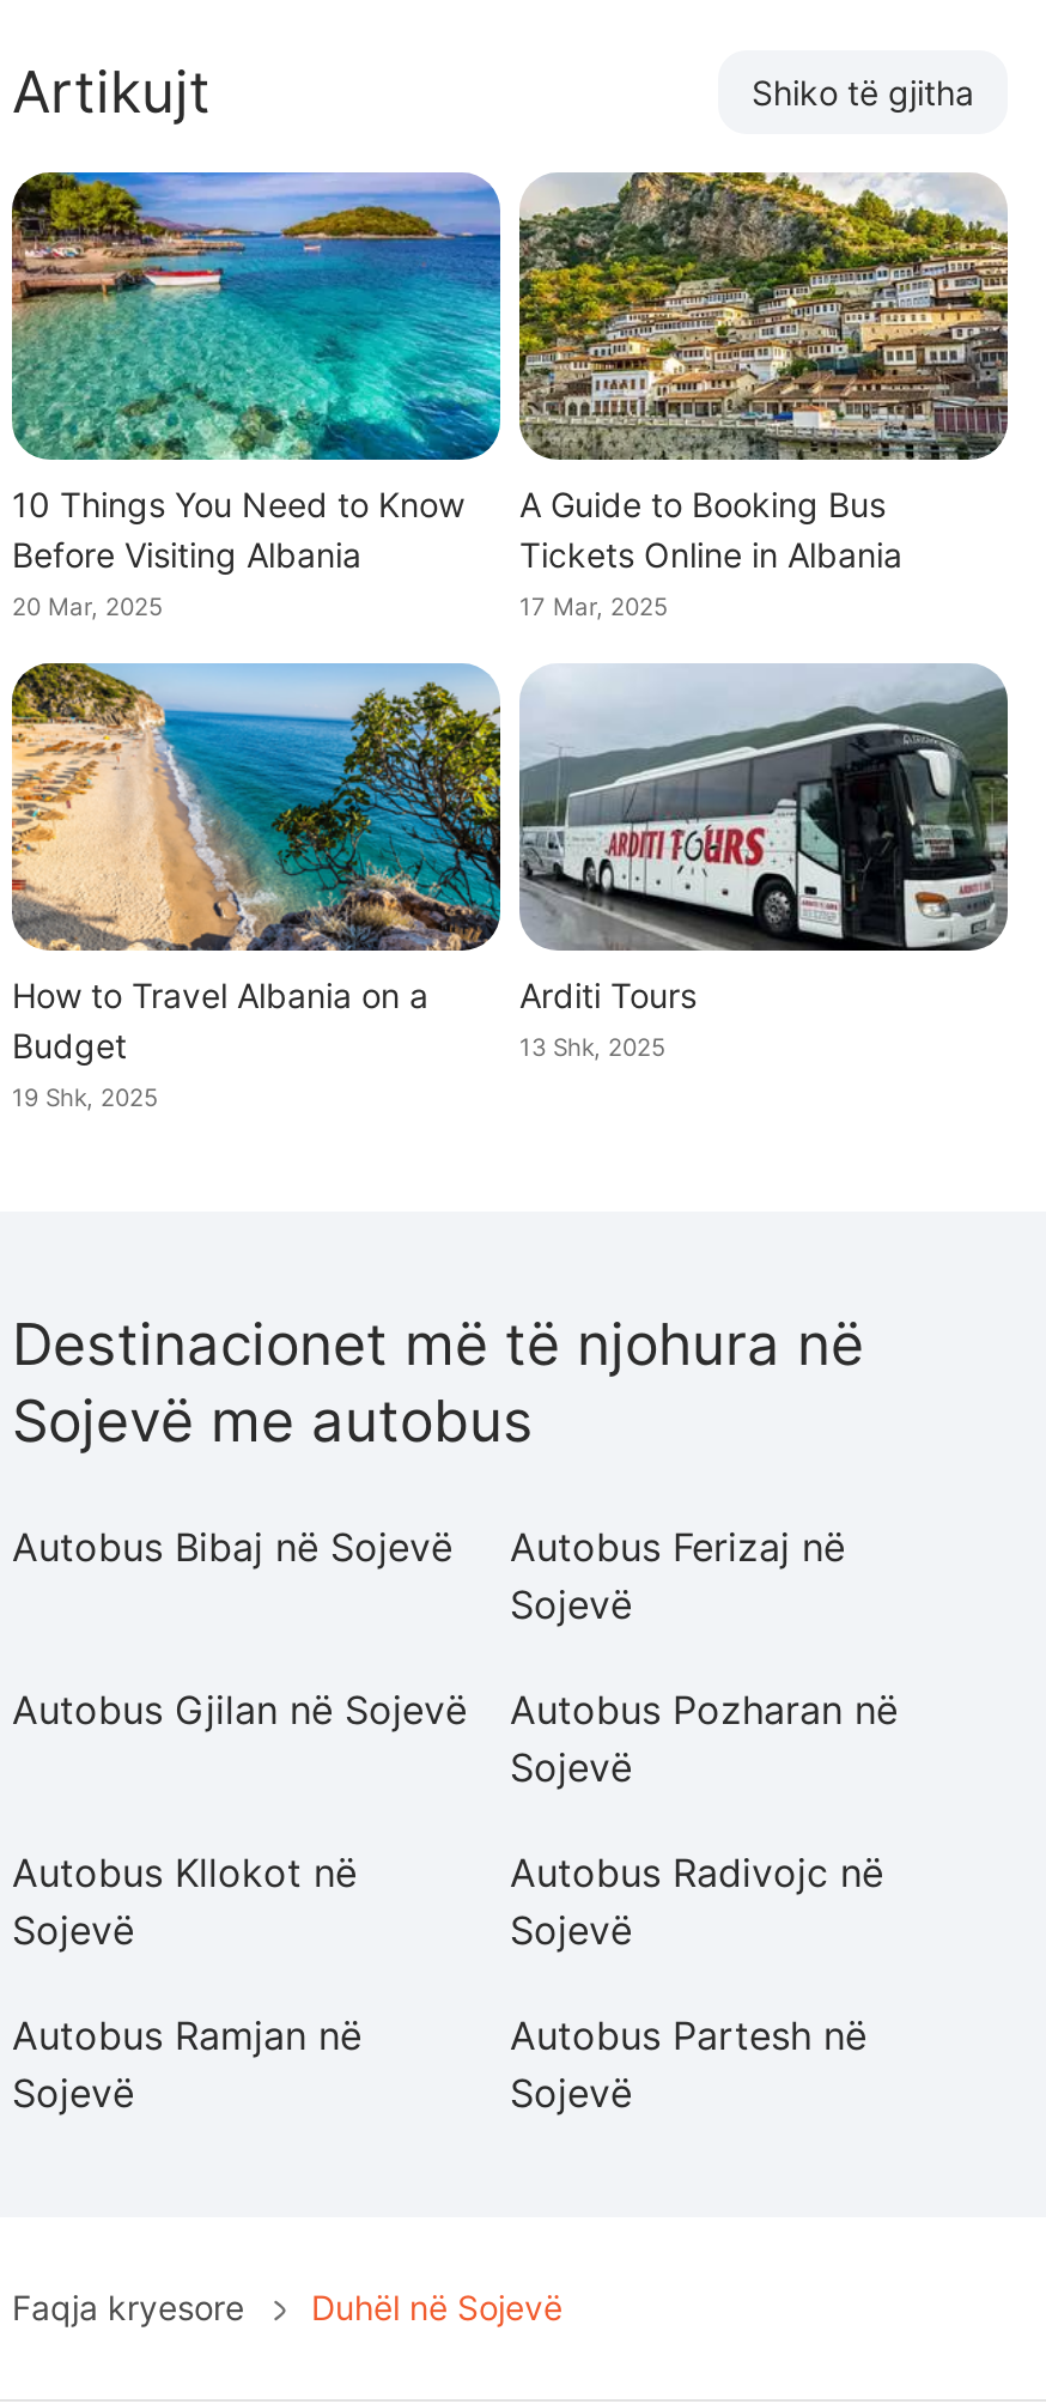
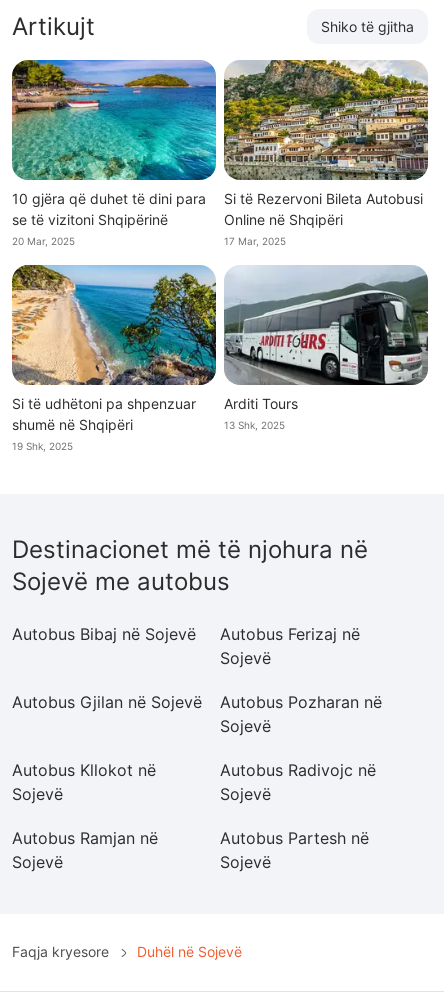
- 10 Things You Need to Know
- Before Visiting Albania
+ 10 gjëra që duhet të dini para
+ se të vizitoni Shqipërinë

- A Guide to Booking Bus
- Tickets Online in Albania
+ Si të Rezervoni Bileta Autobusi
+ Online në Shqipëri

- How to Travel Albania on a
- Budget
+ Si të udhëtoni pa shpenzuar
+ shumë në Shqipëri
